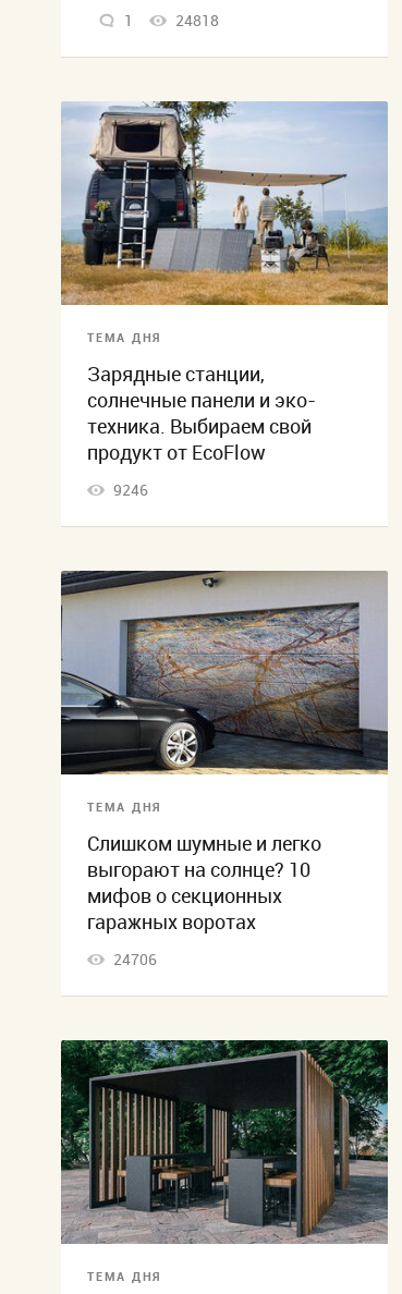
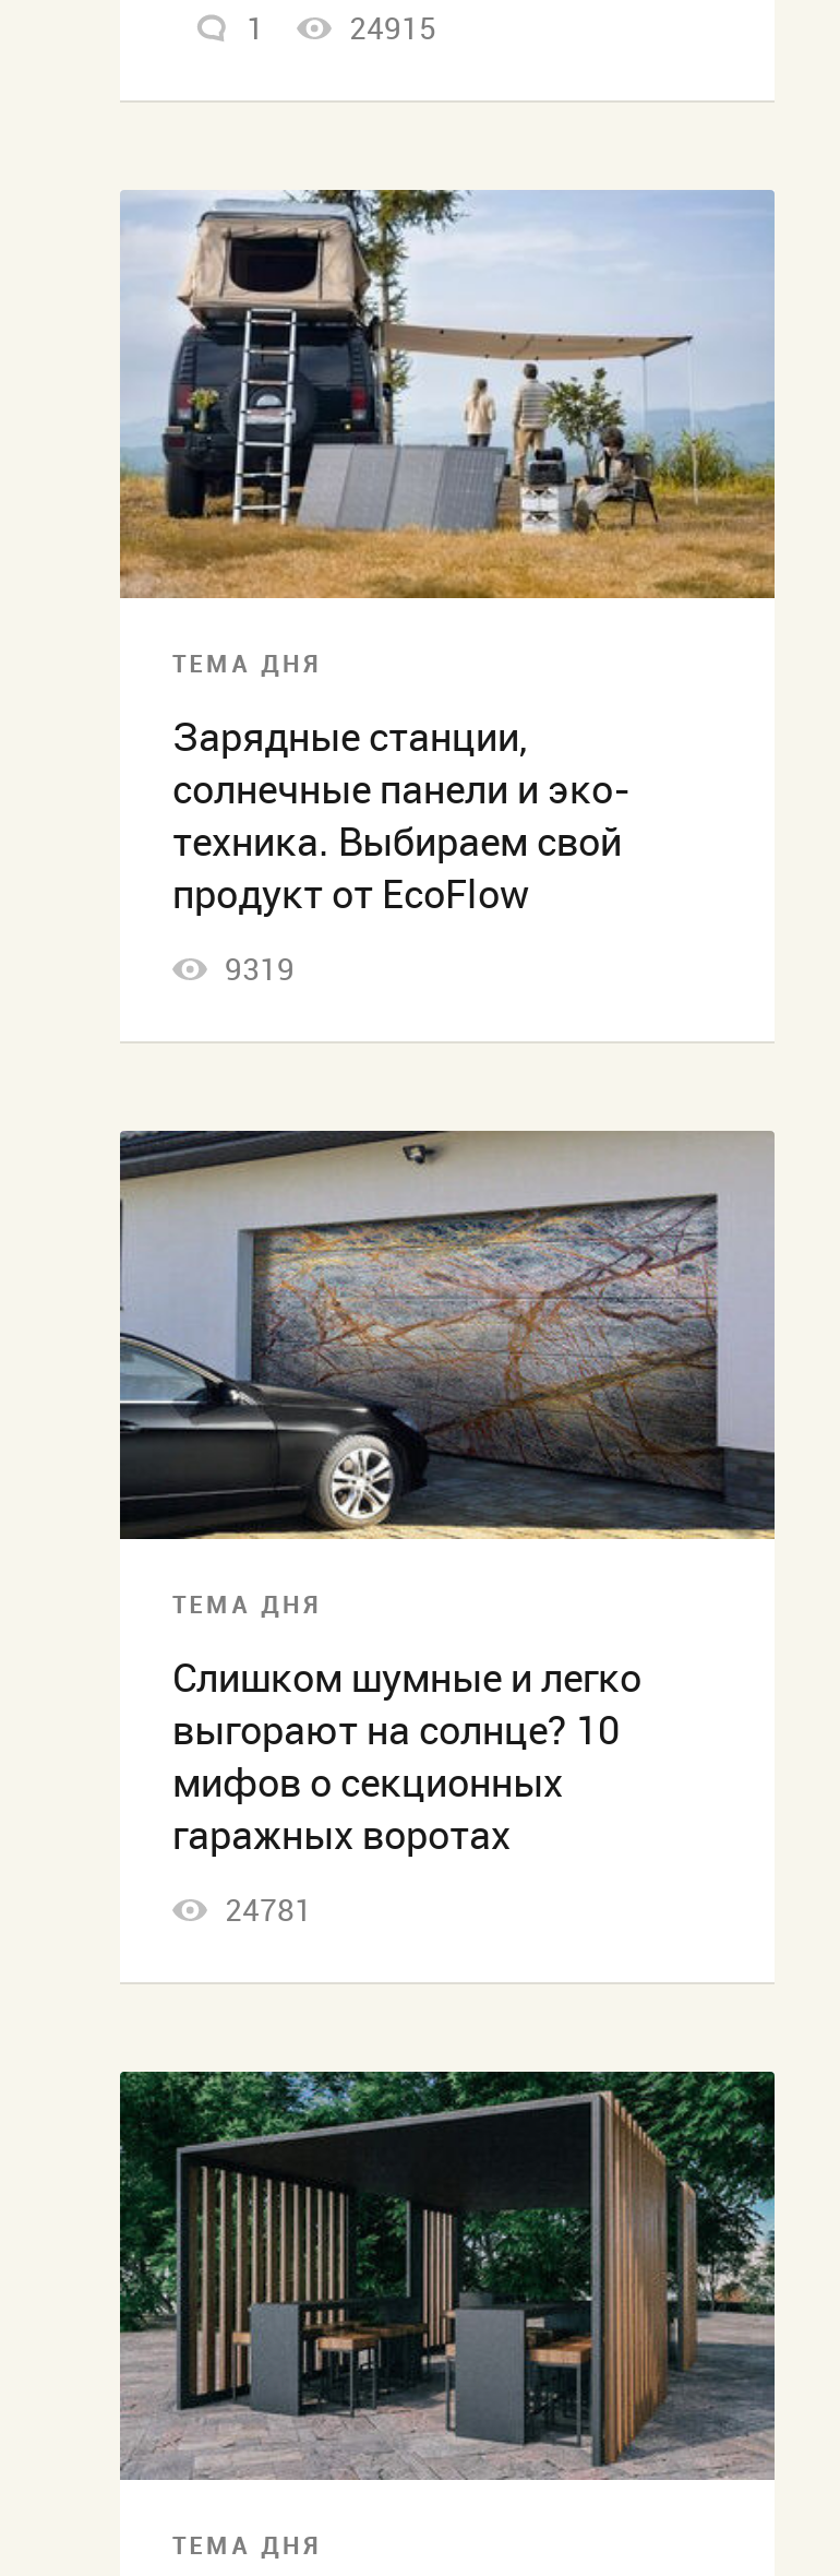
- 24818
+ 24915

- 9246
+ 9319

- 24706
+ 24781
